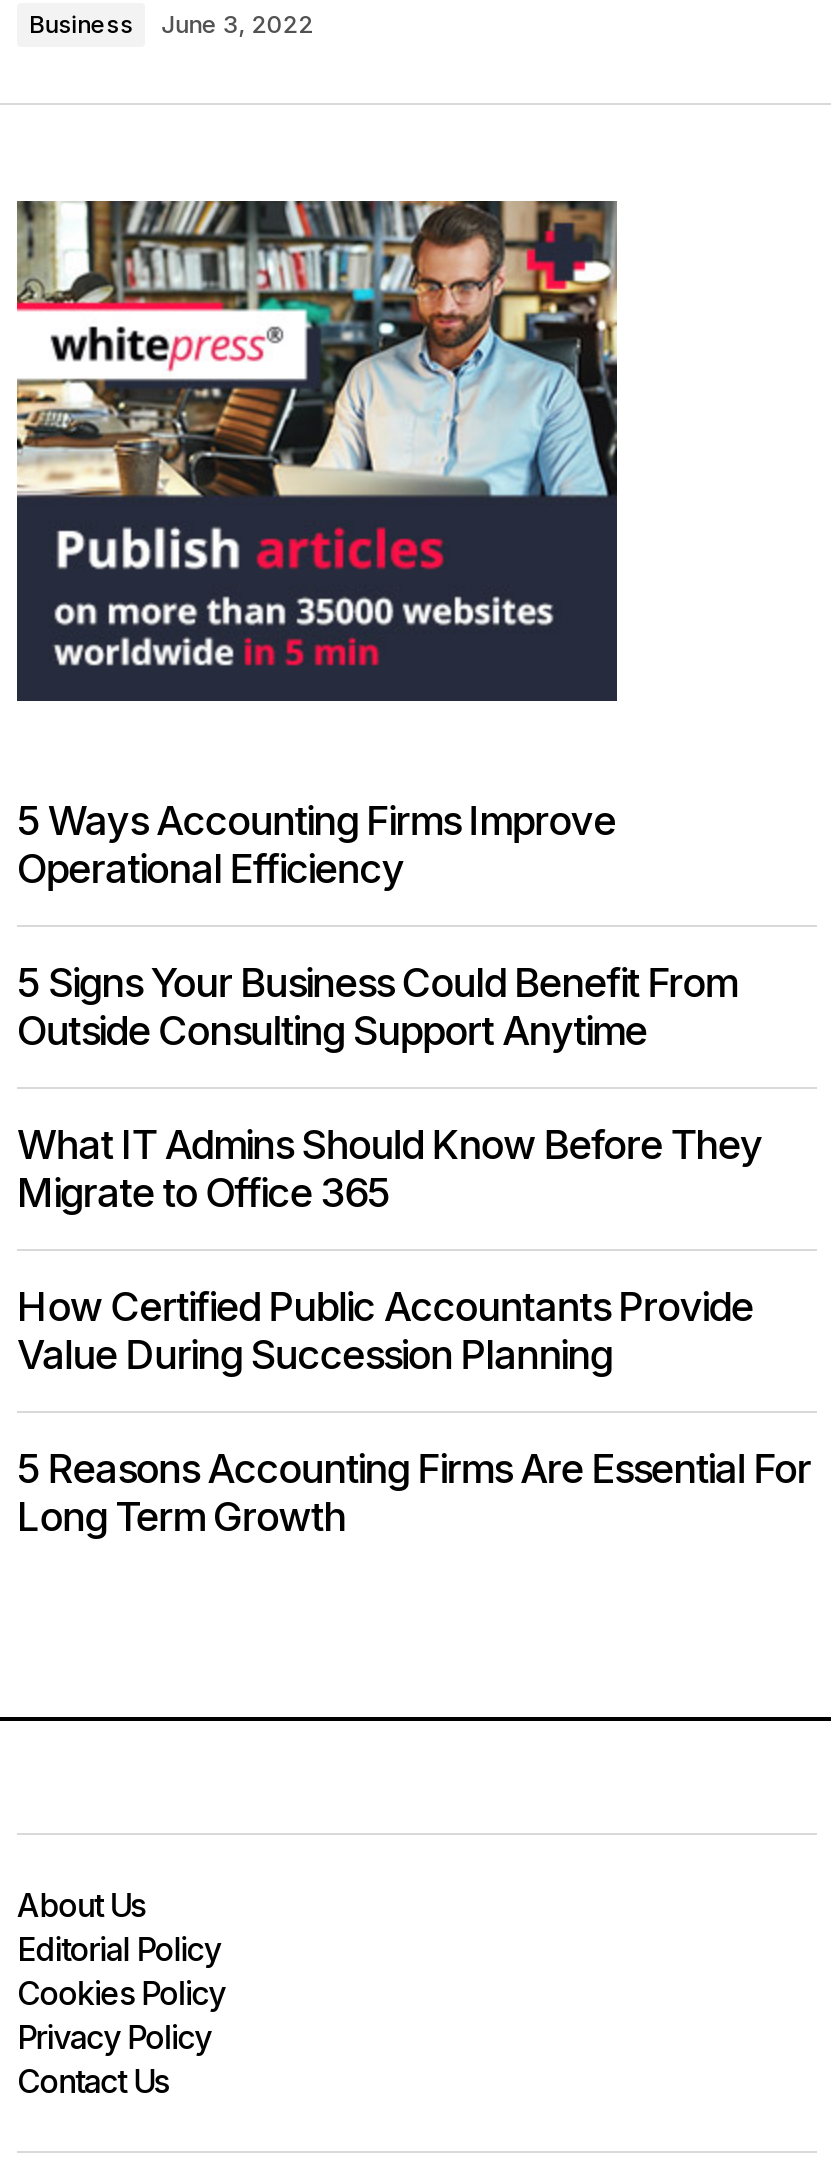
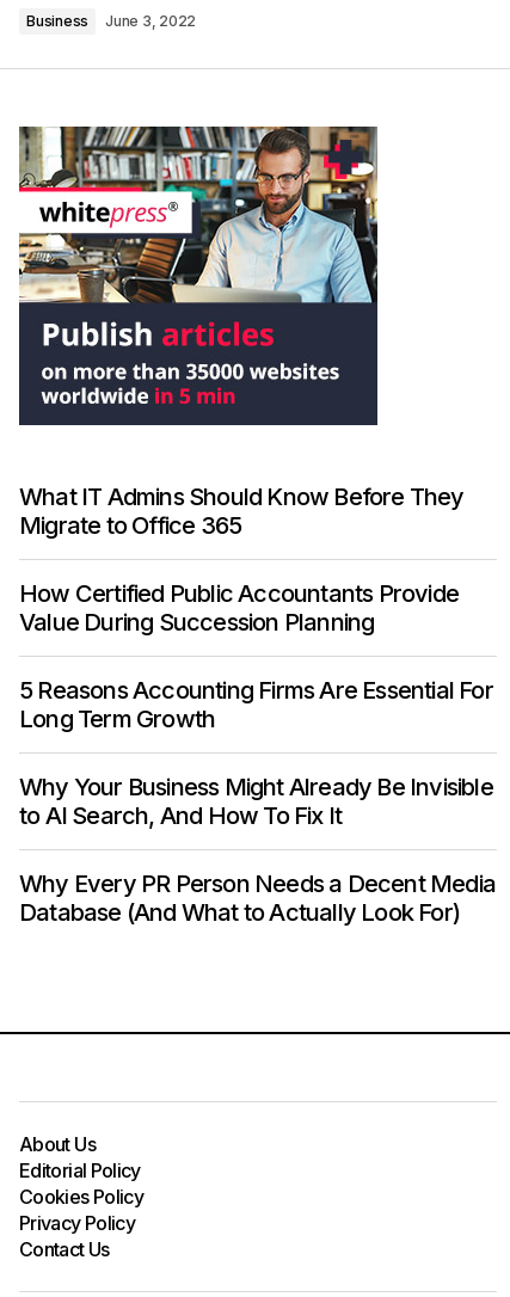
- 5 Ways Accounting Firms Improve
- Operational Efficiency
- 5 Signs Your Business Could Benefit From
- Outside Consulting Support Anytime

moved up: What IT Admins Should Know Before They | Migrate to Office 365 | How Certified Public Accountants Provide | Value During Succession Planning | 5 Reasons Accounting Firms Are Essential For | Long Term Growth

+ Why Your Business Might Already Be Invisible
+ to AI Search, And How To Fix It
+ Why Every PR Person Needs a Decent Media
+ Database (And What to Actually Look For)
